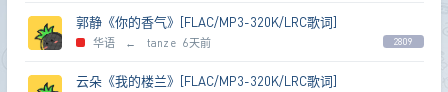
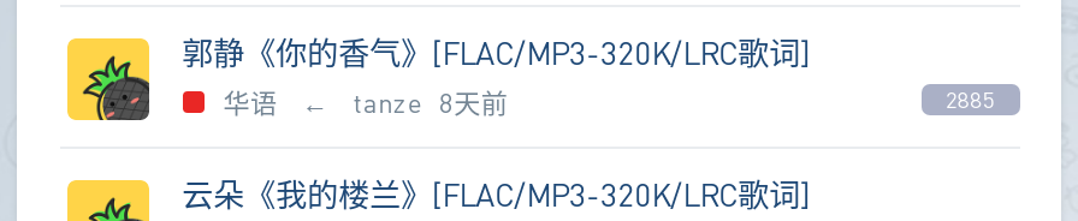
- tanze 6天前
+ tanze 8天前

- 2809
+ 2885
